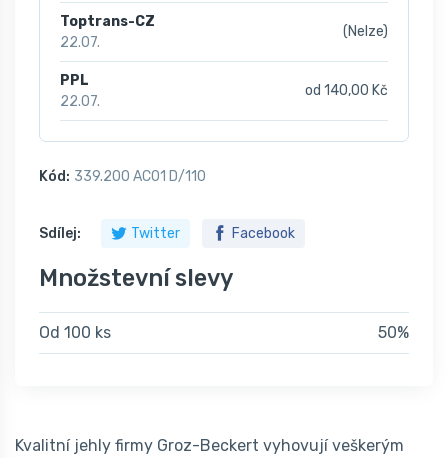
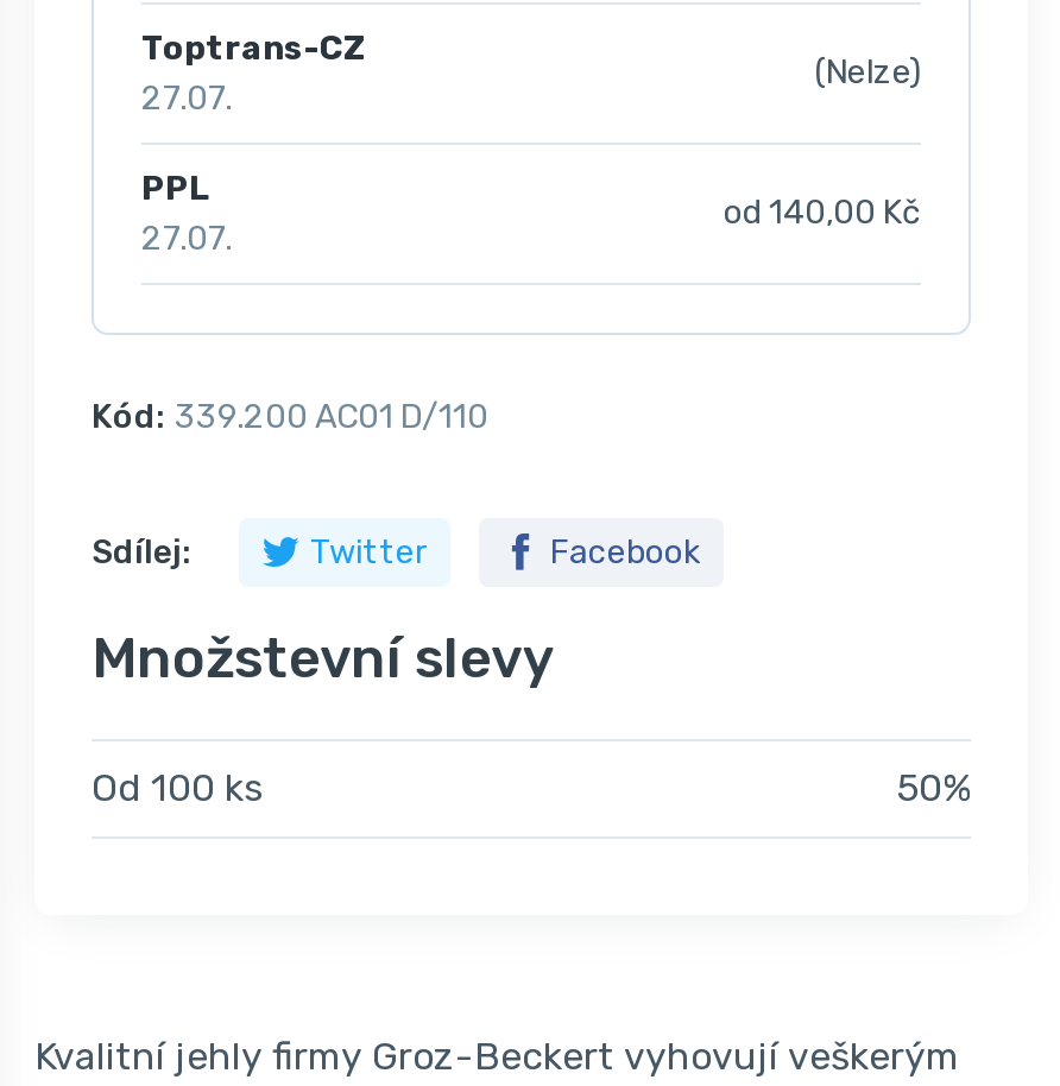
- 22.07.
+ 27.07.

- 22.07.
+ 27.07.
